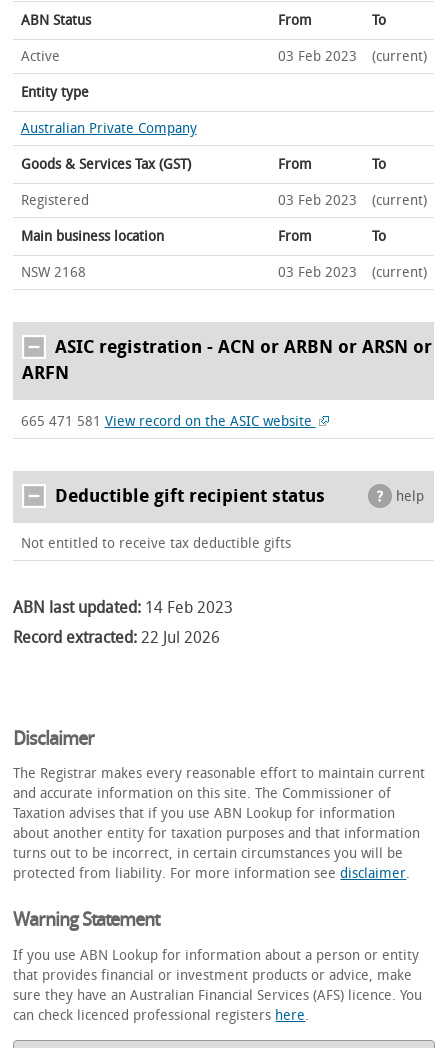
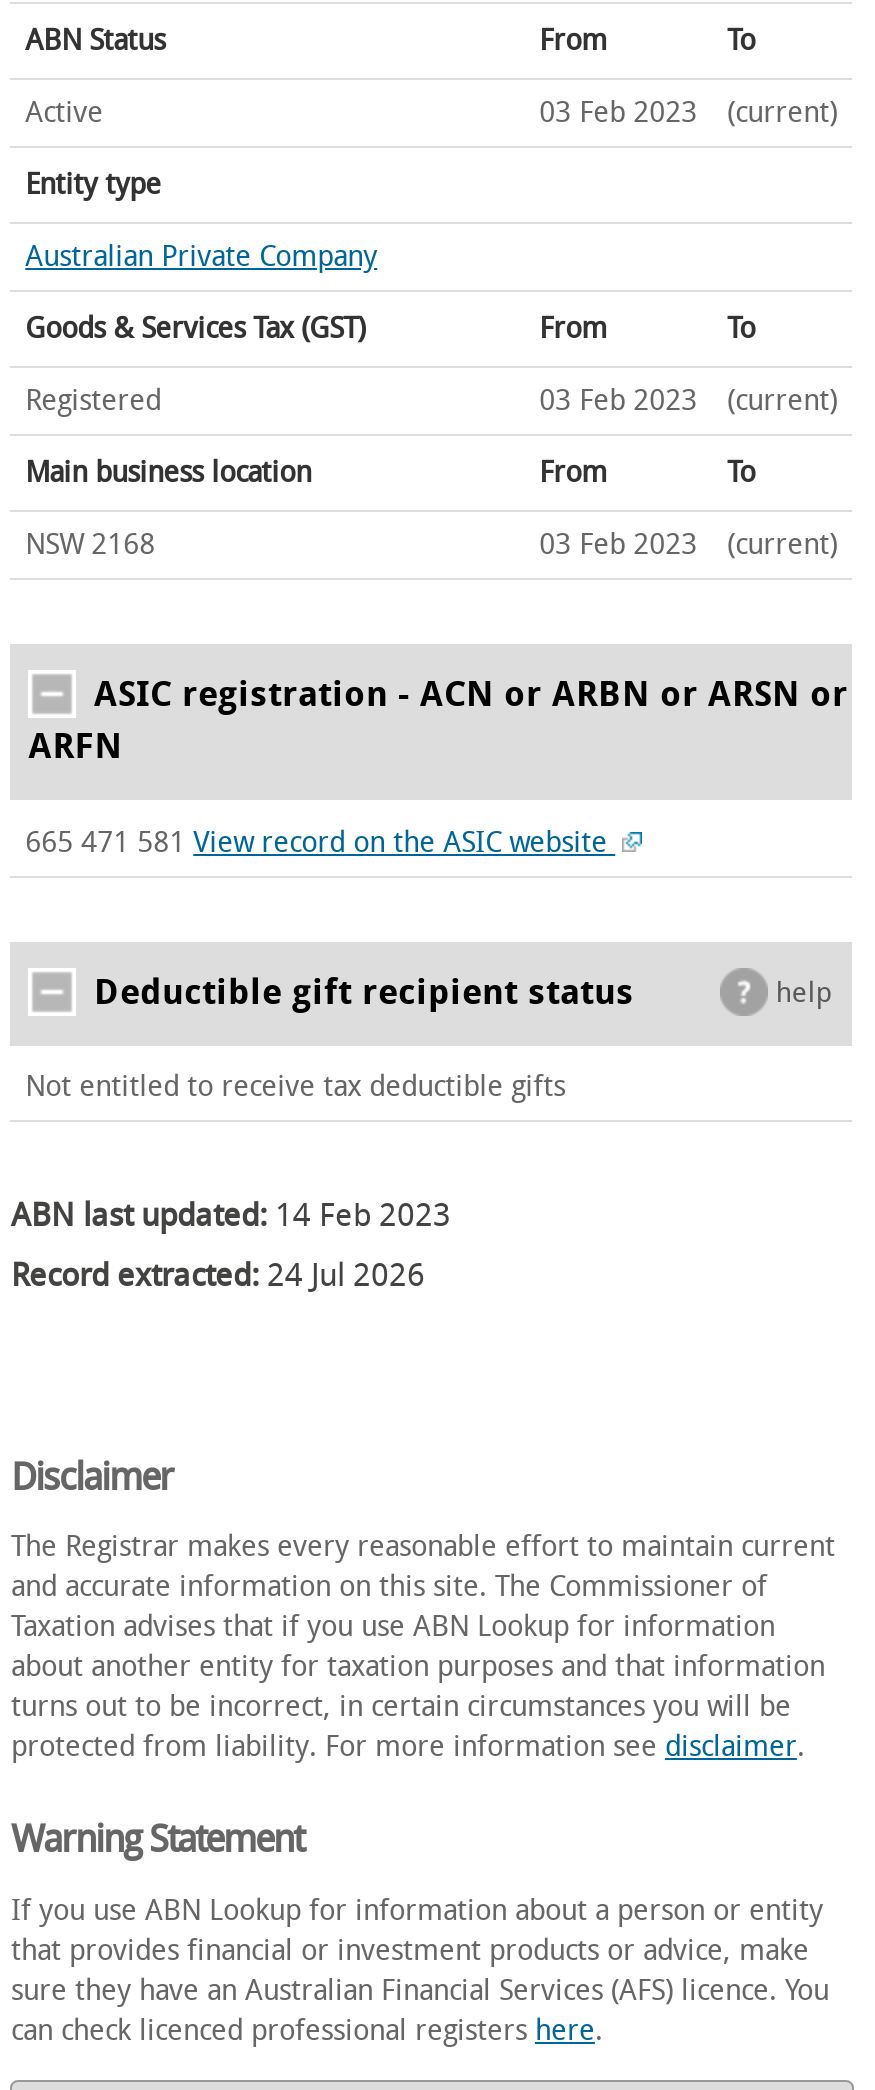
- Record extracted: 22 Jul 2026
+ Record extracted: 24 Jul 2026
